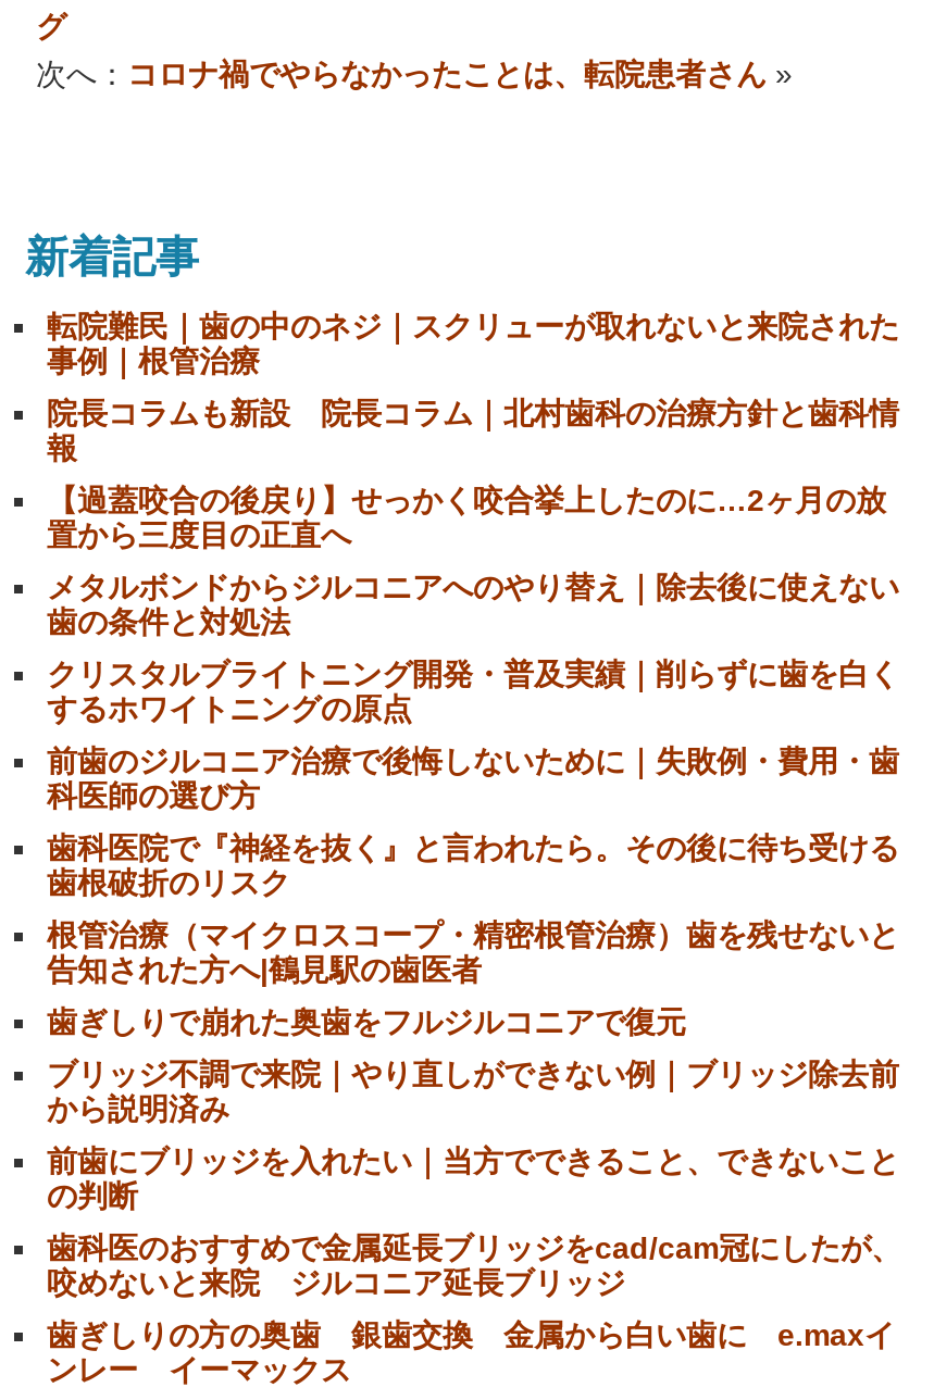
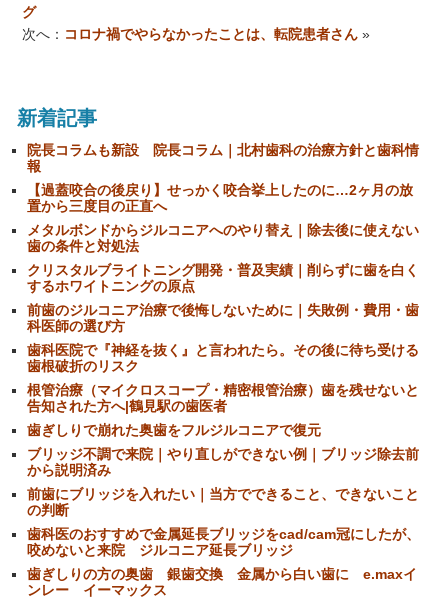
- 転院難民｜歯の中のネジ｜スクリューが取れないと来院された
- 事例｜根管治療
